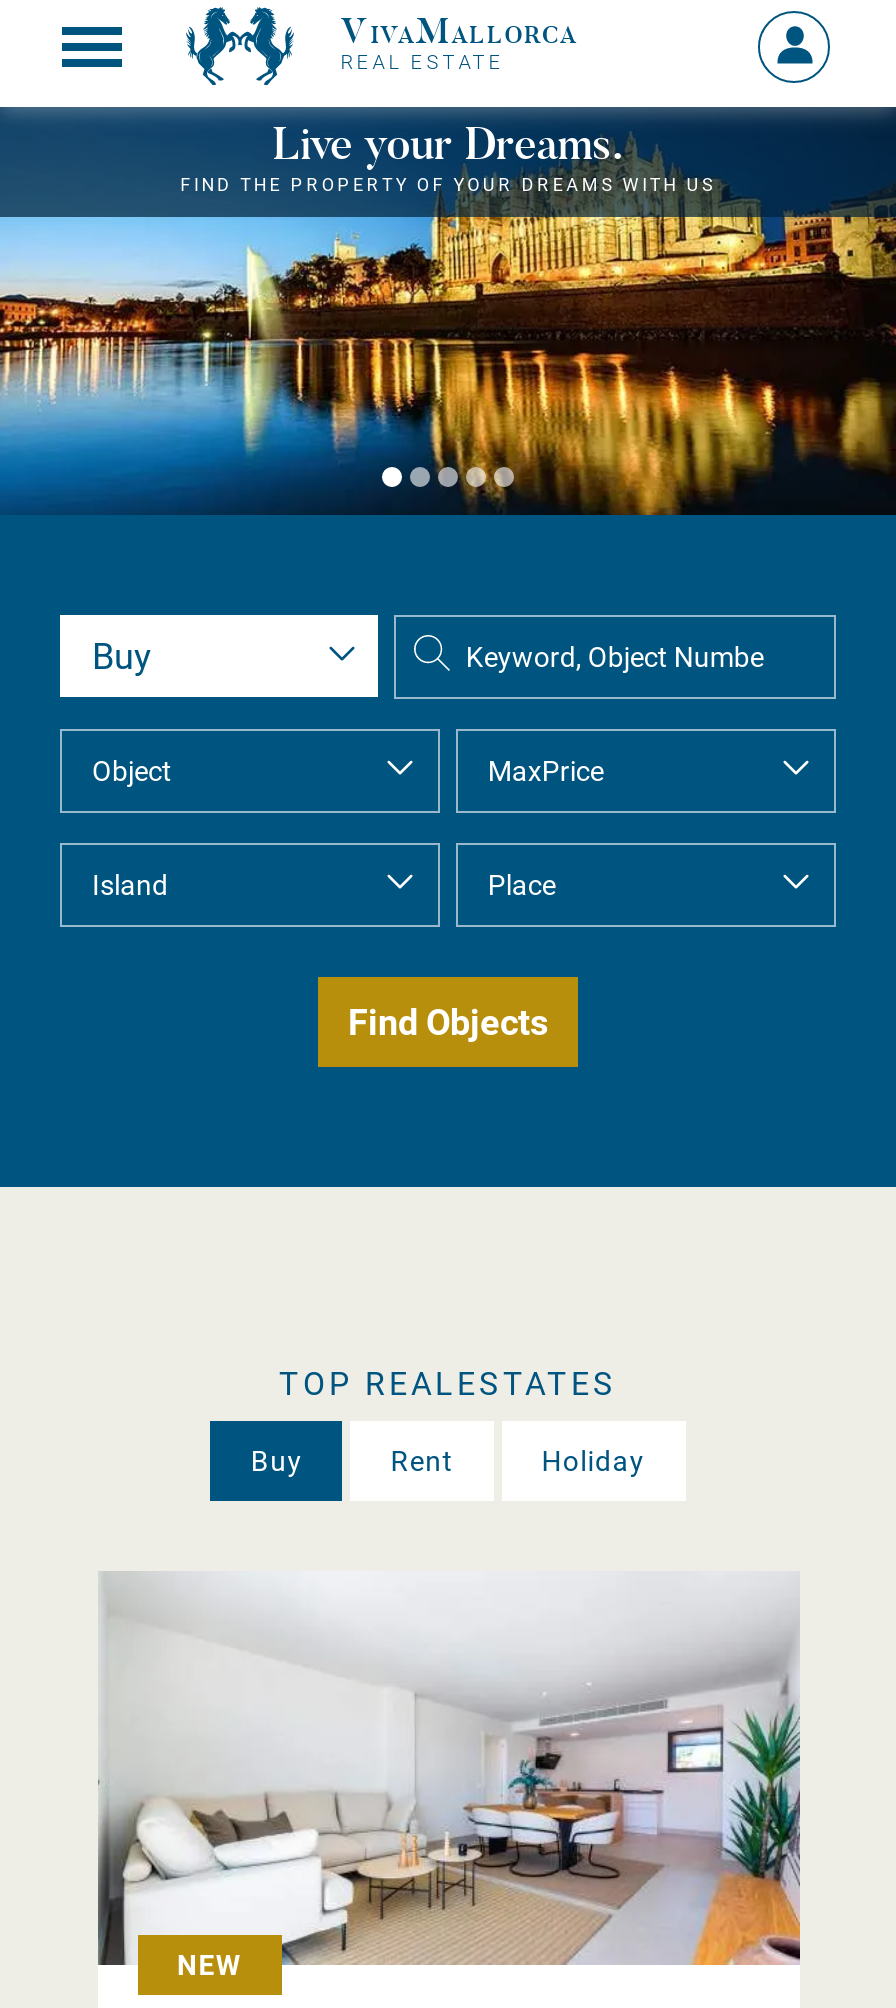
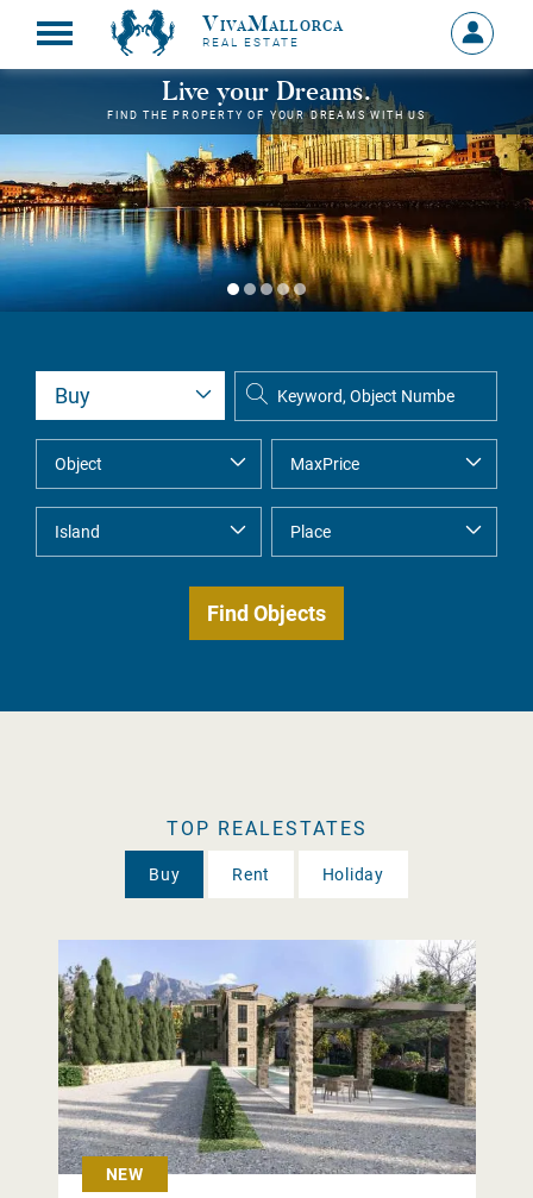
- [image]
+ [image]
